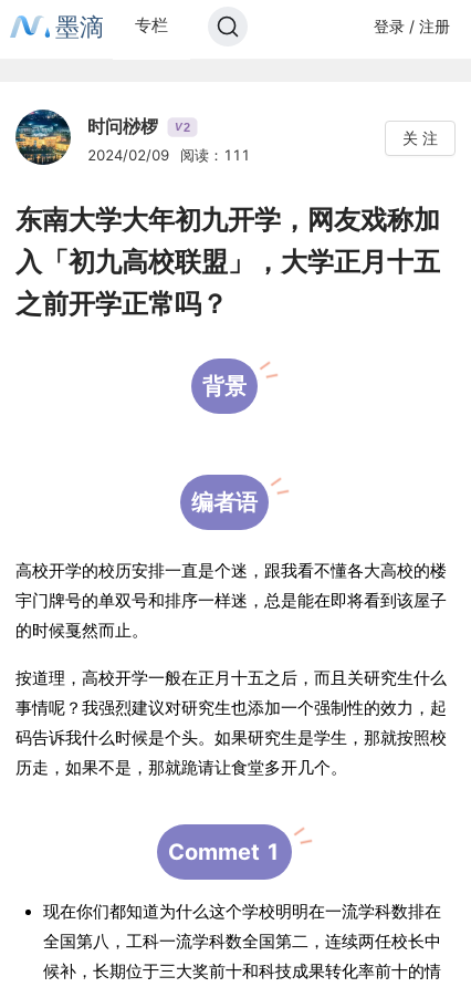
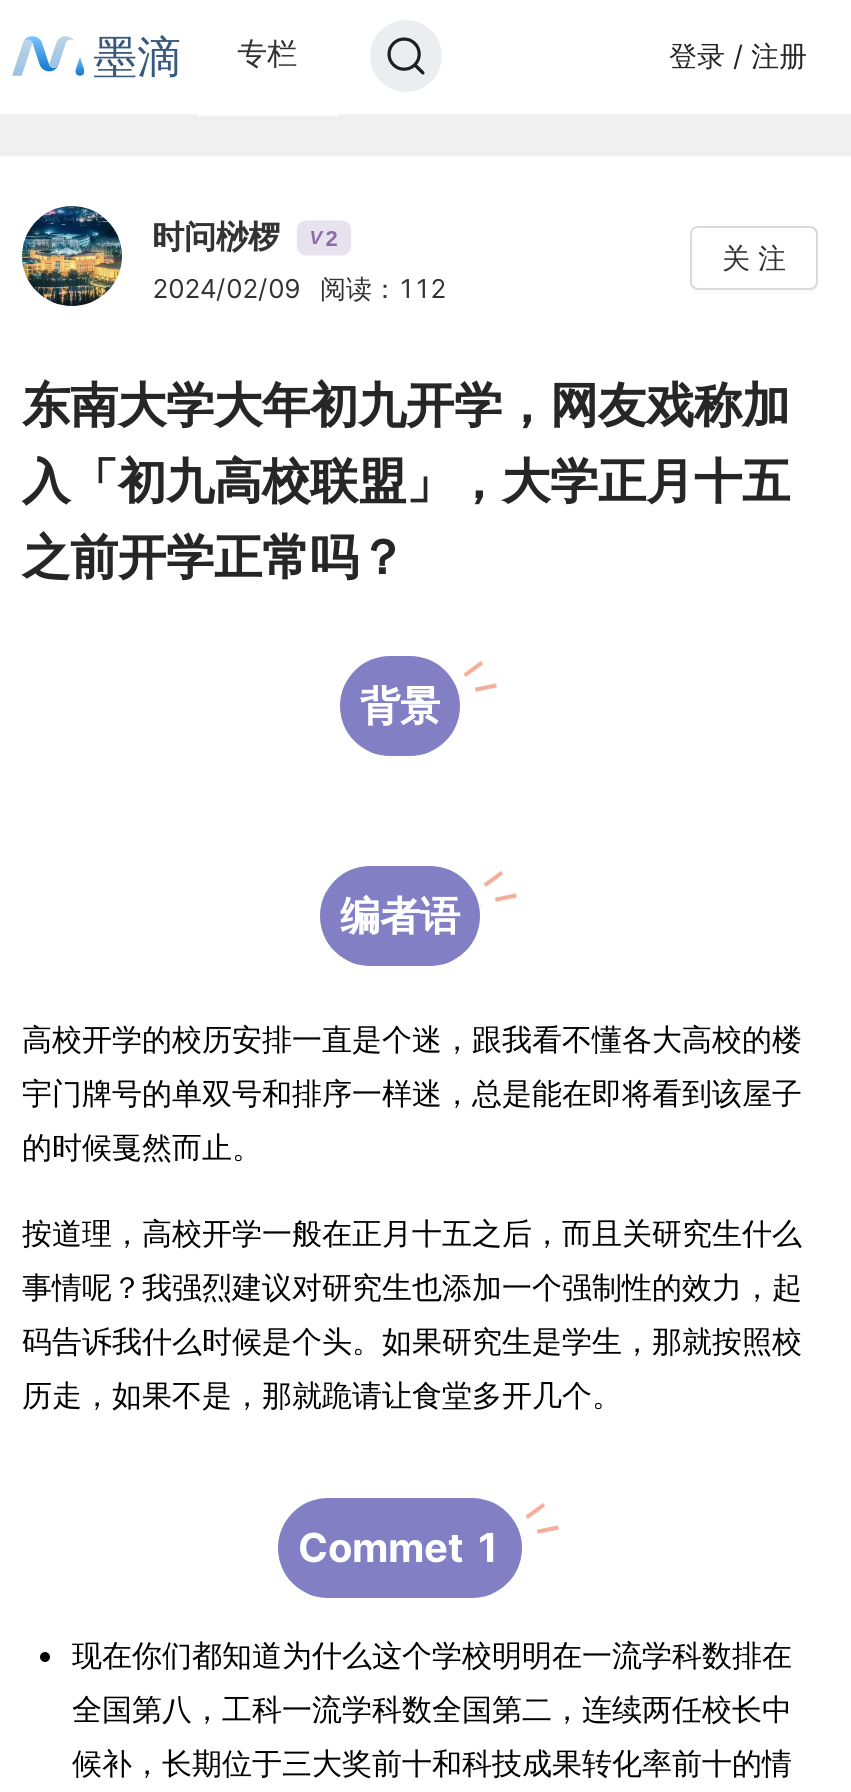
- 2024/02/09 阅读：111
+ 2024/02/09 阅读：112
